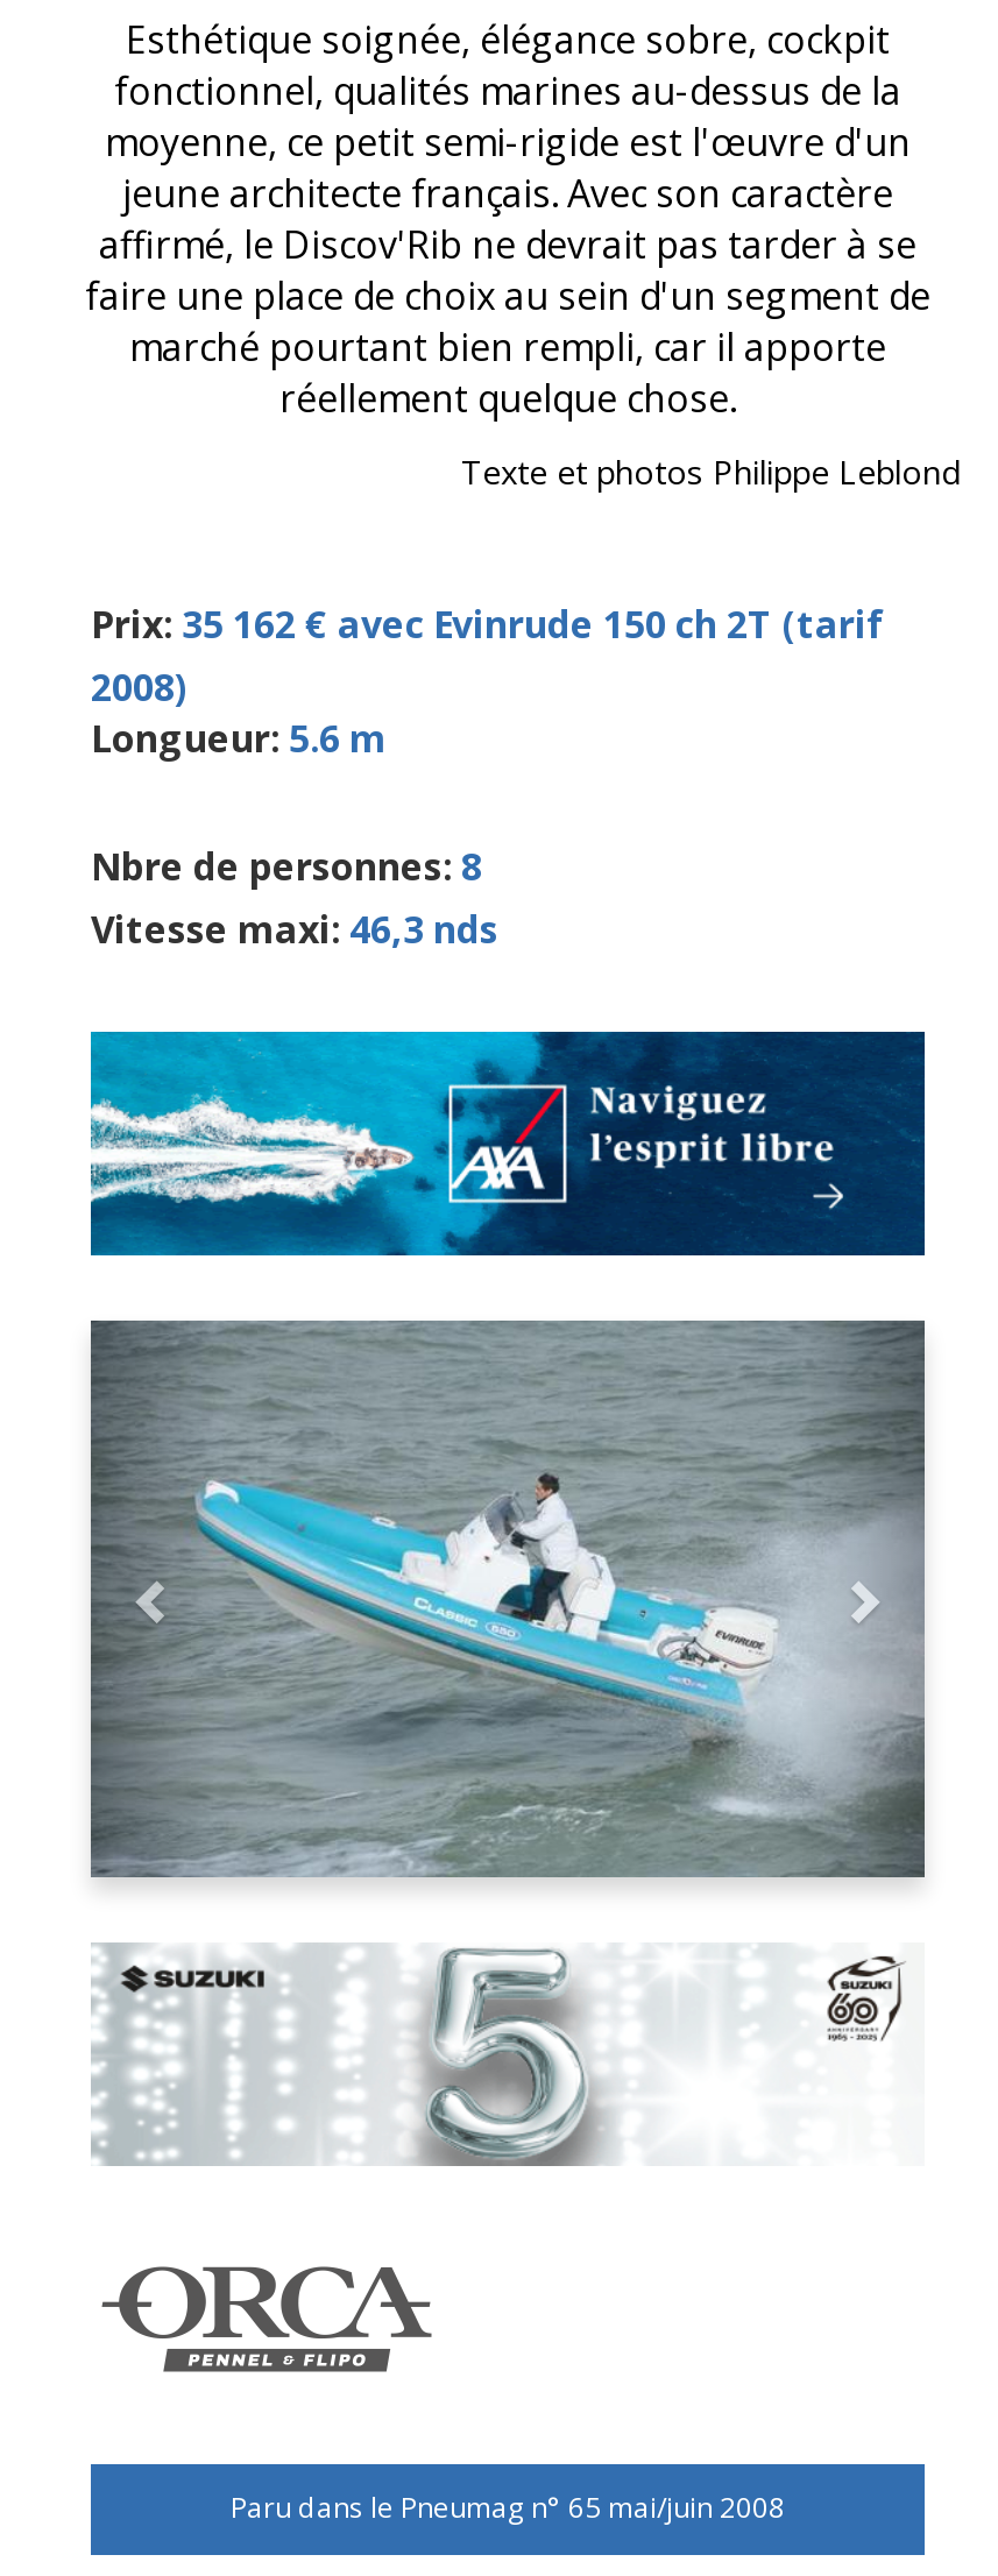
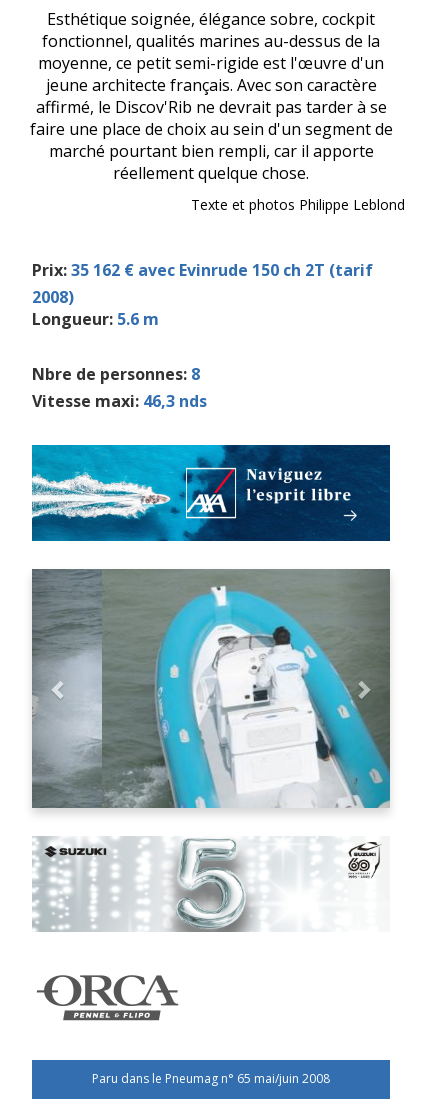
- [image]
+ [image]
